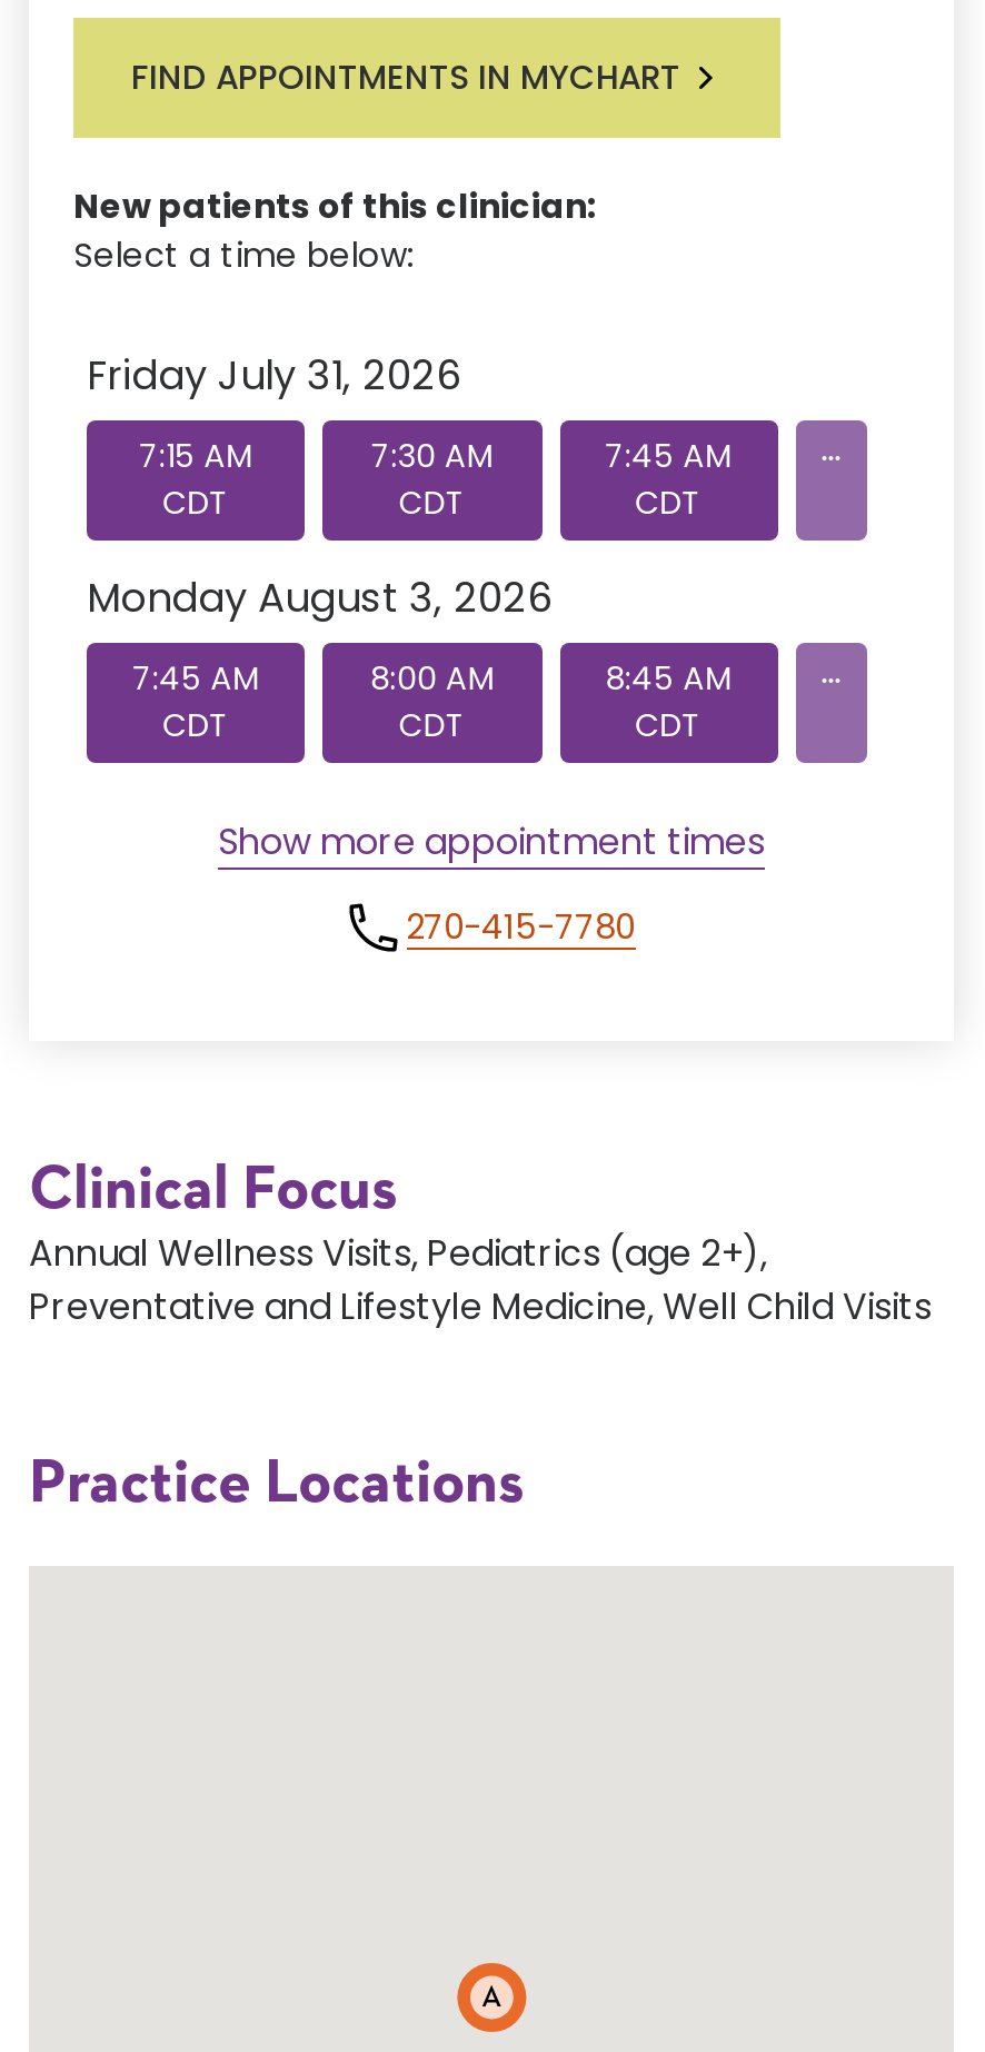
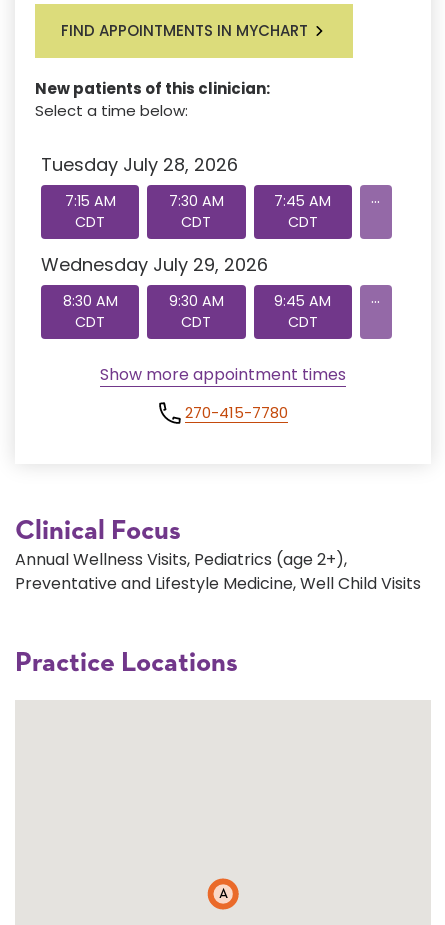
- Friday July 31, 2026
+ Tuesday July 28, 2026

- Monday August 3, 2026
+ Wednesday July 29, 2026

- 7:45 AM
+ 8:30 AM

- 8:00 AM
+ 9:30 AM

- 8:45 AM
+ 9:45 AM
